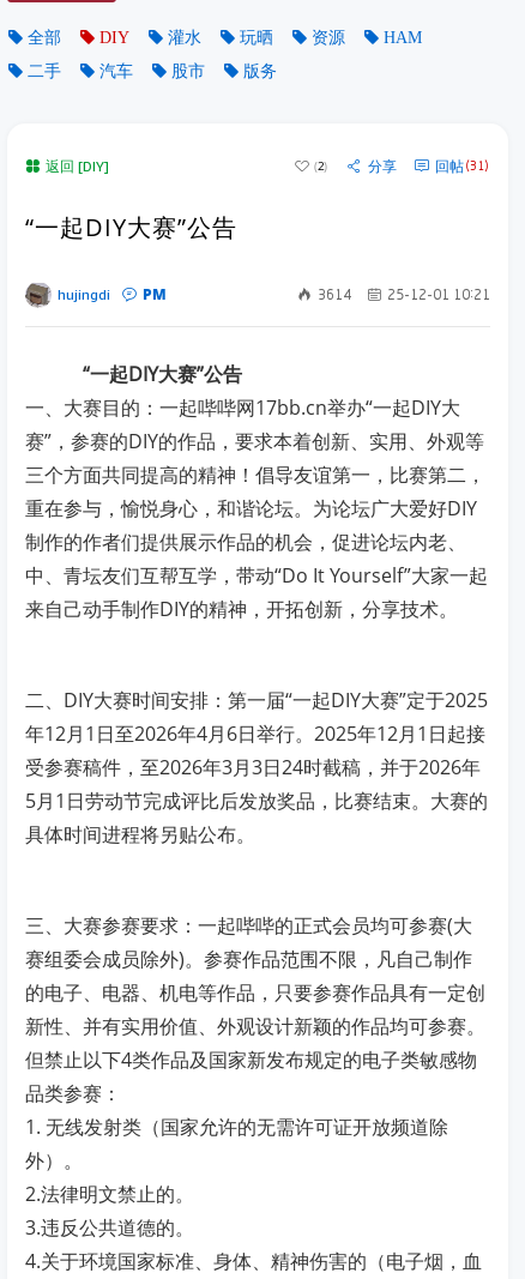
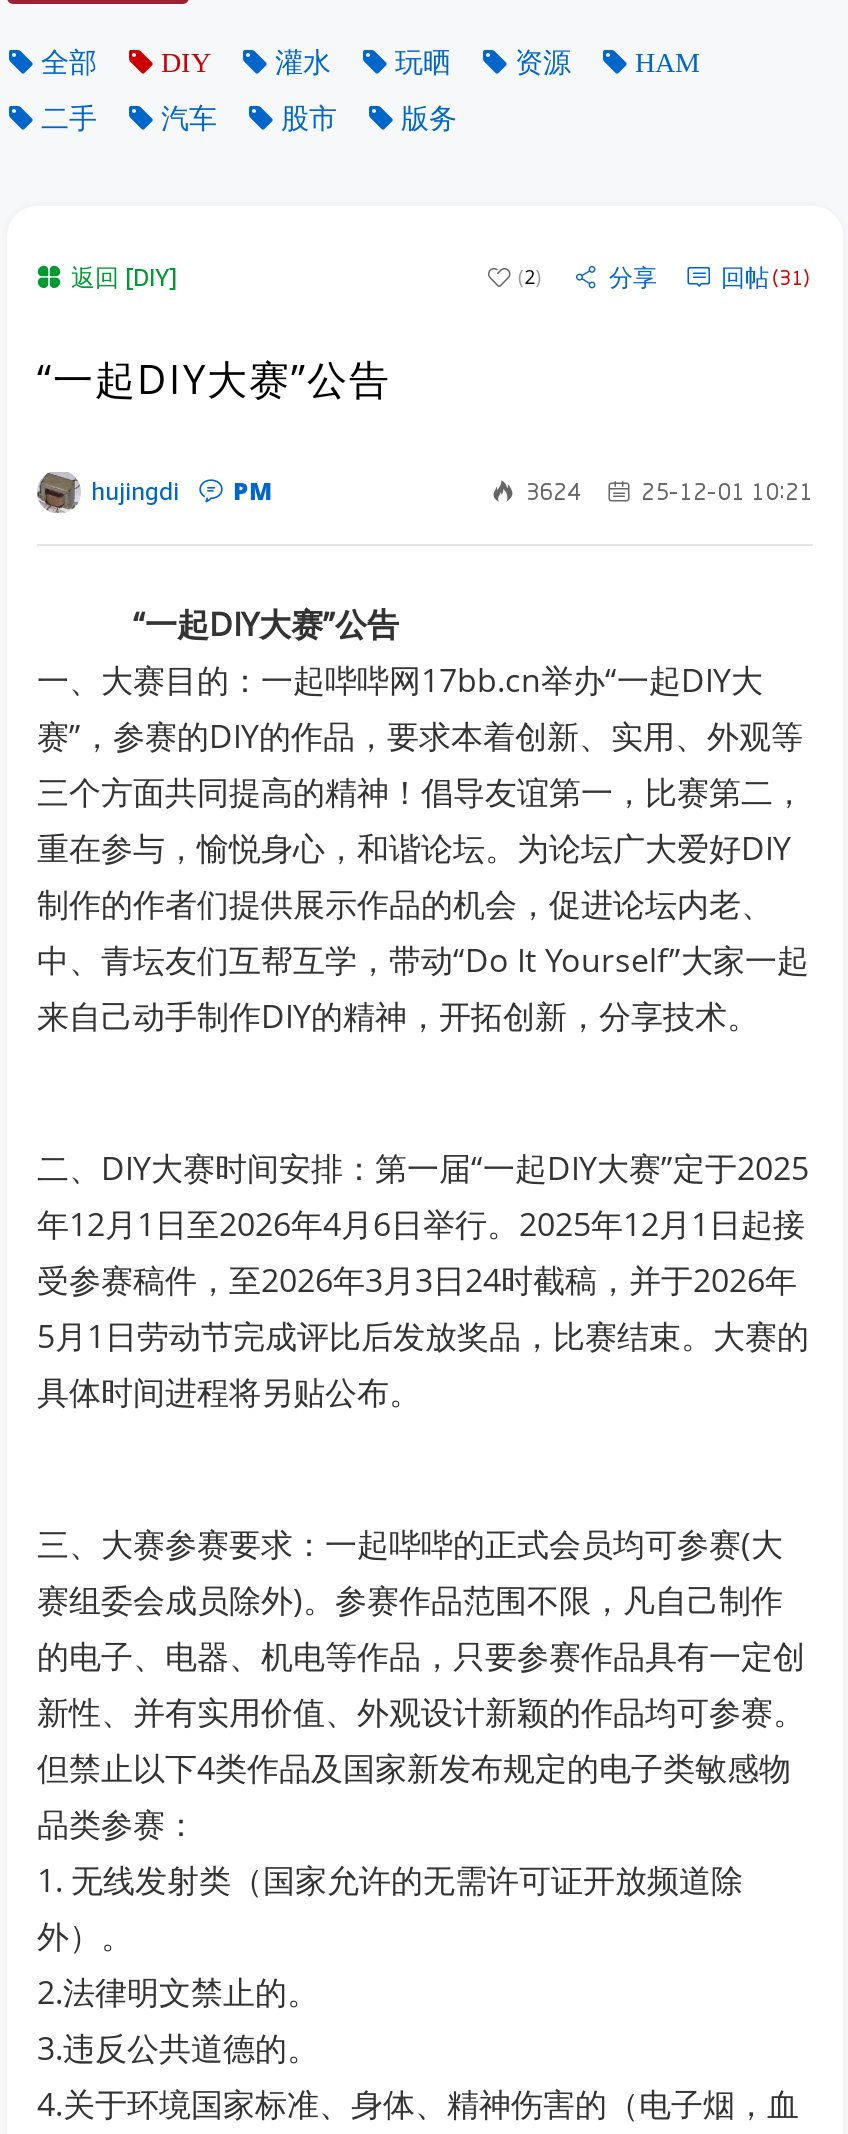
- 3614 25-12-01 10:21
+ 3624 25-12-01 10:21
